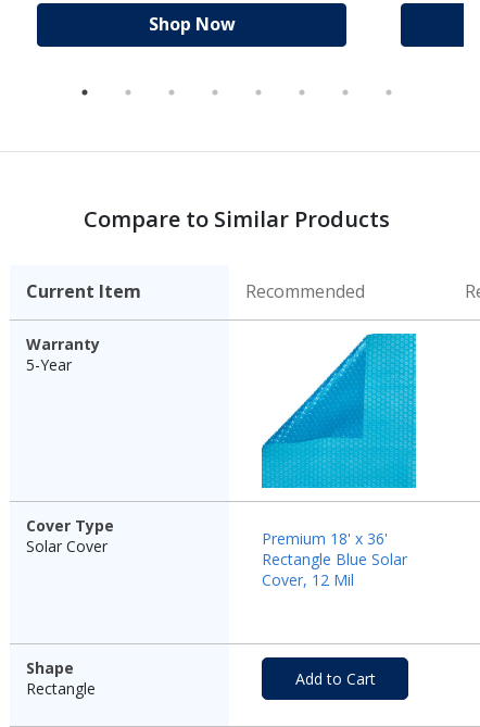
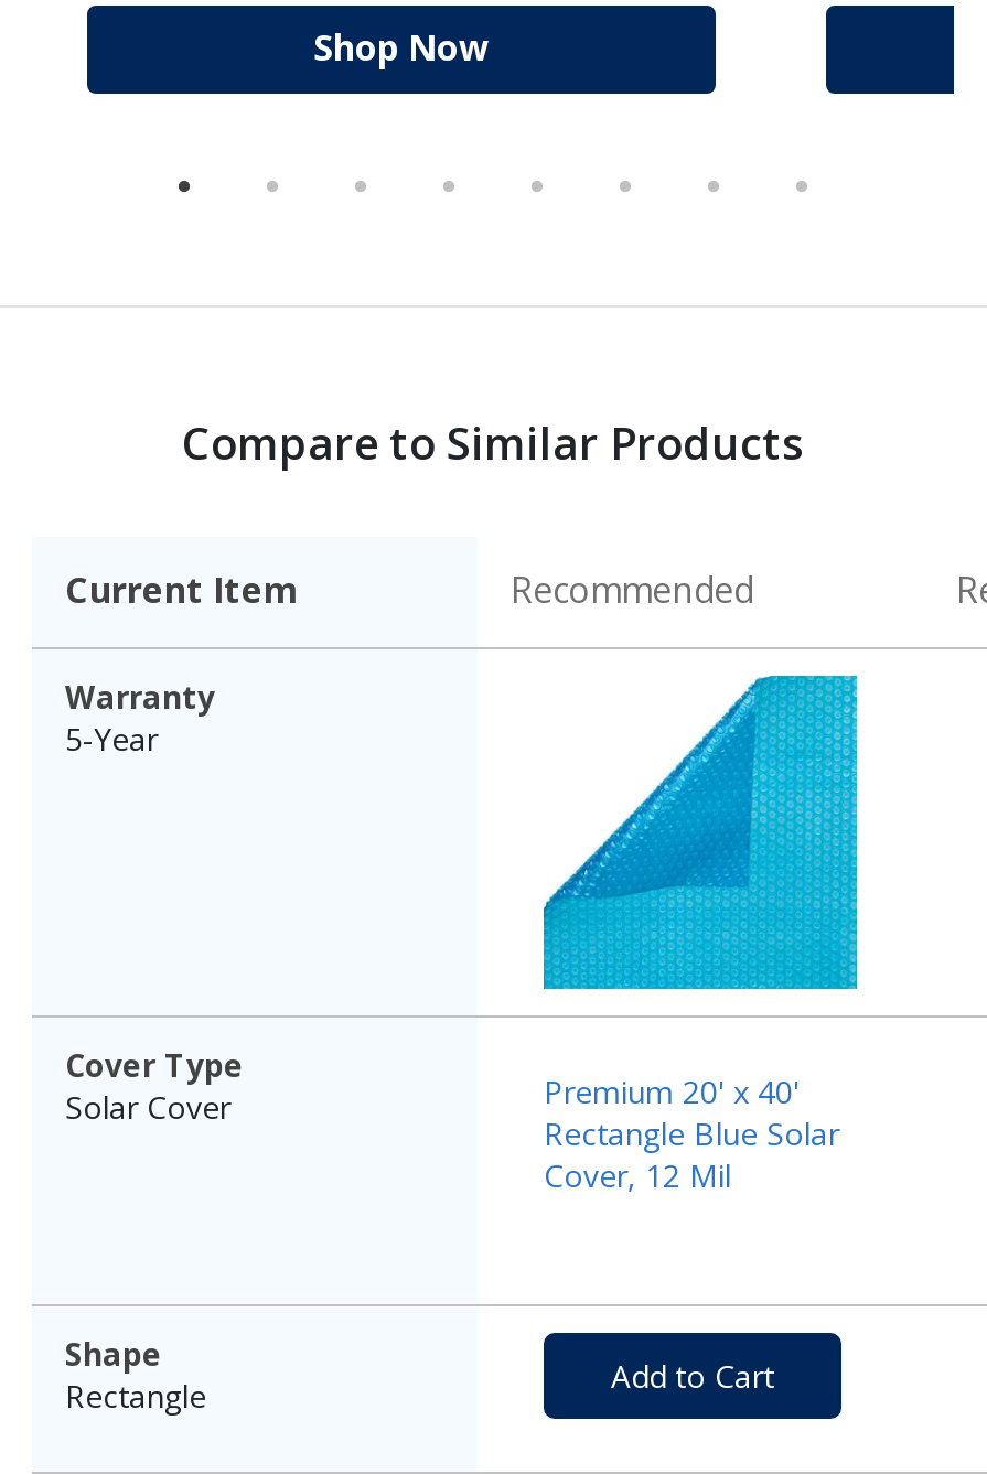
- Premium 18' x 36'
+ Premium 20' x 40'
